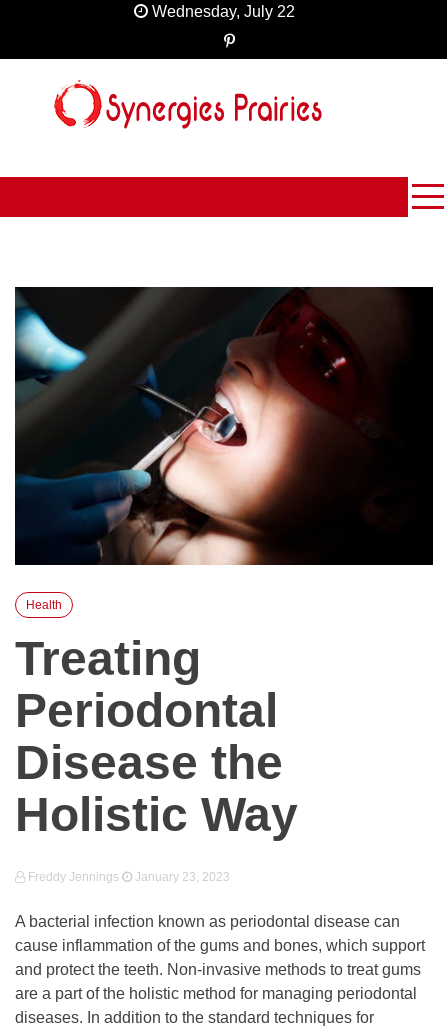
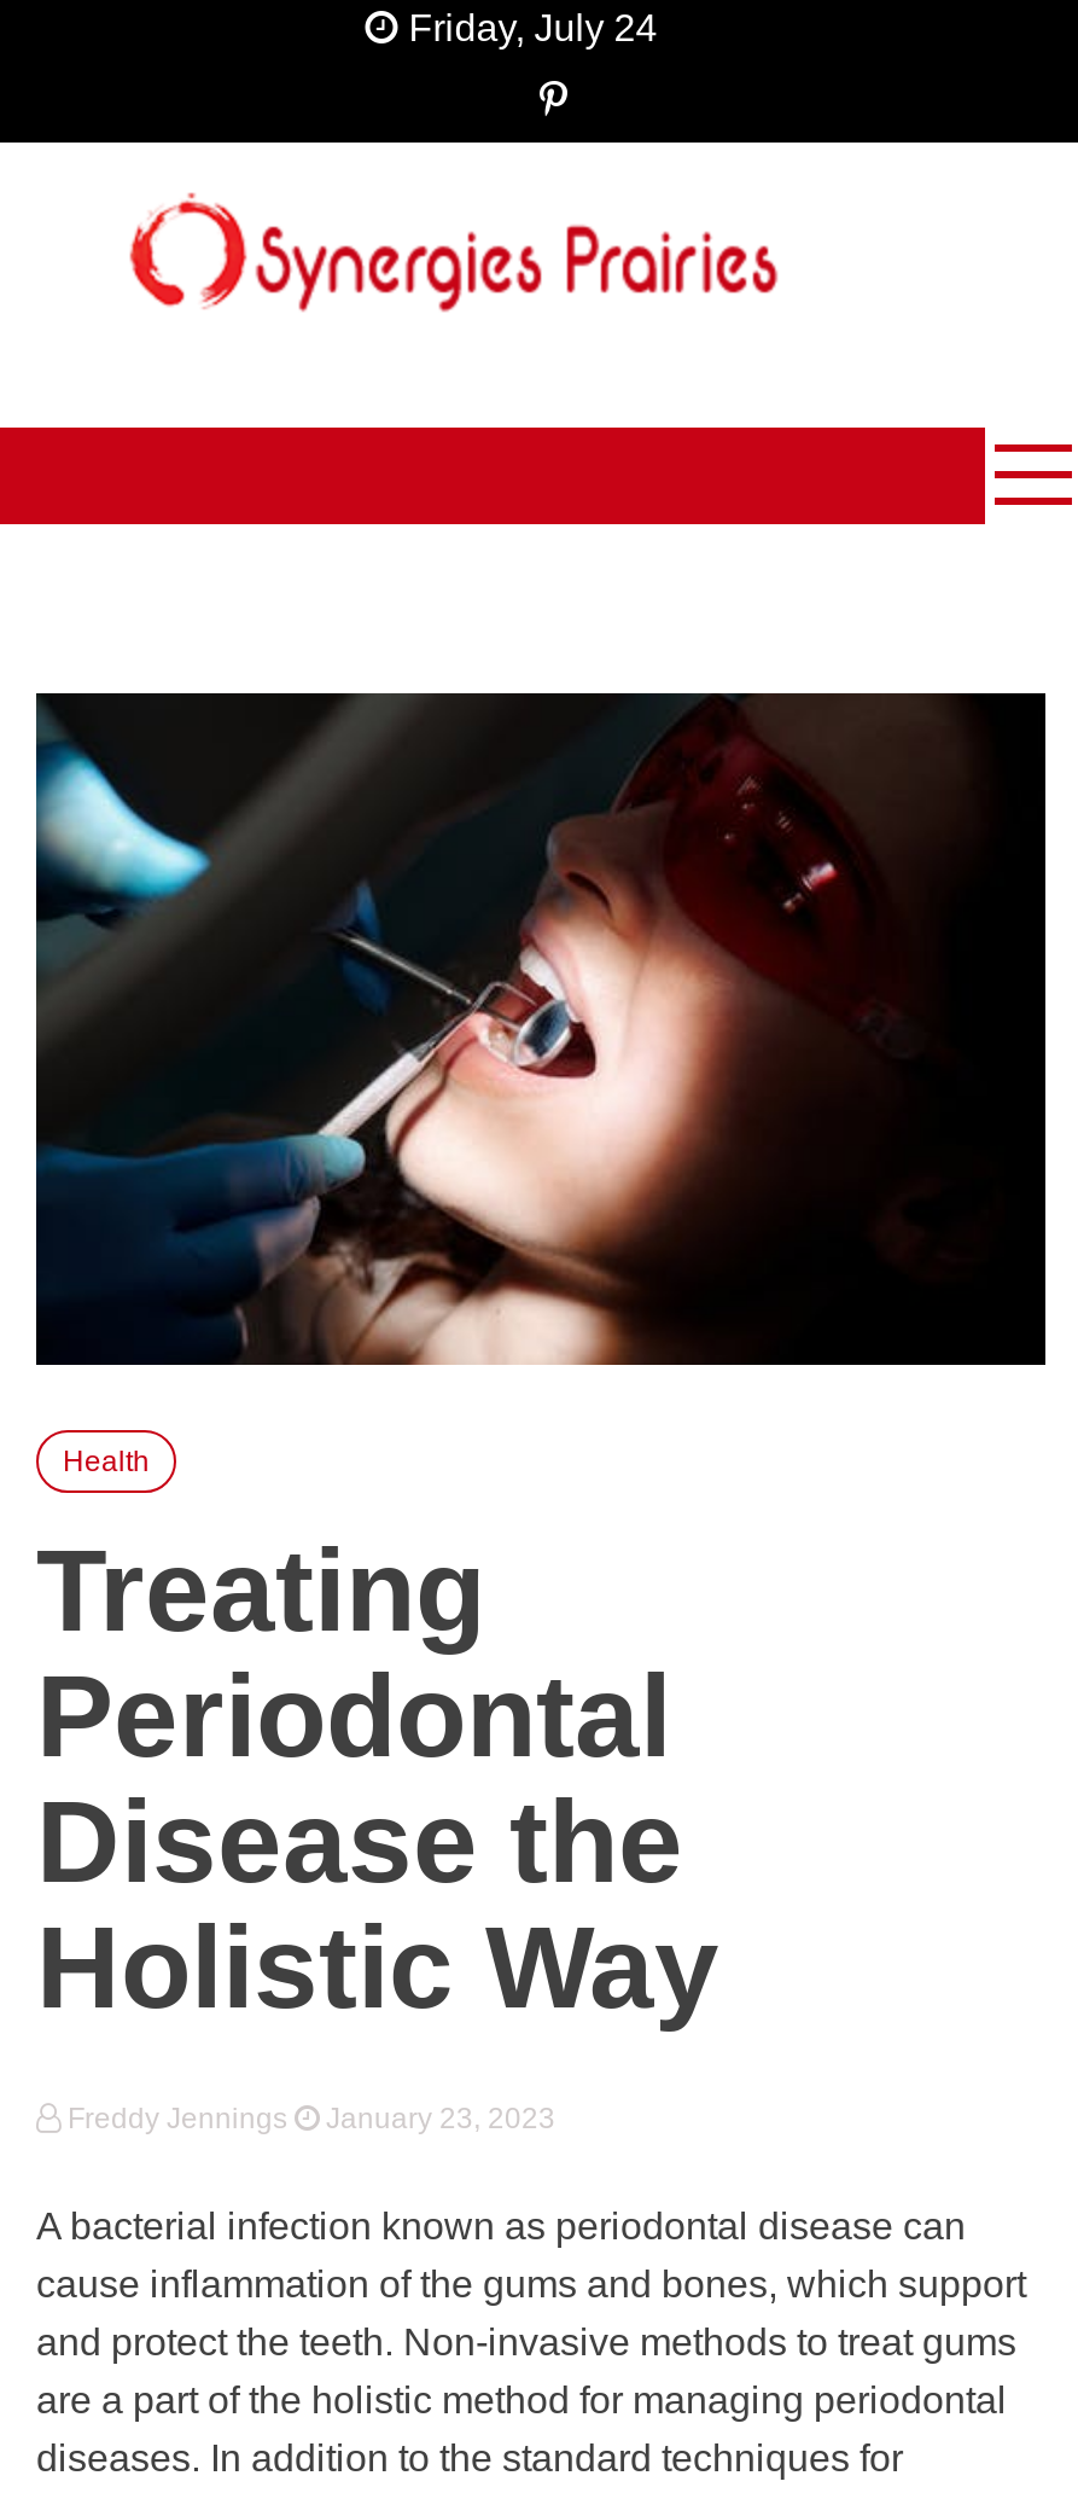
- Wednesday, July 22
+ Friday, July 24
